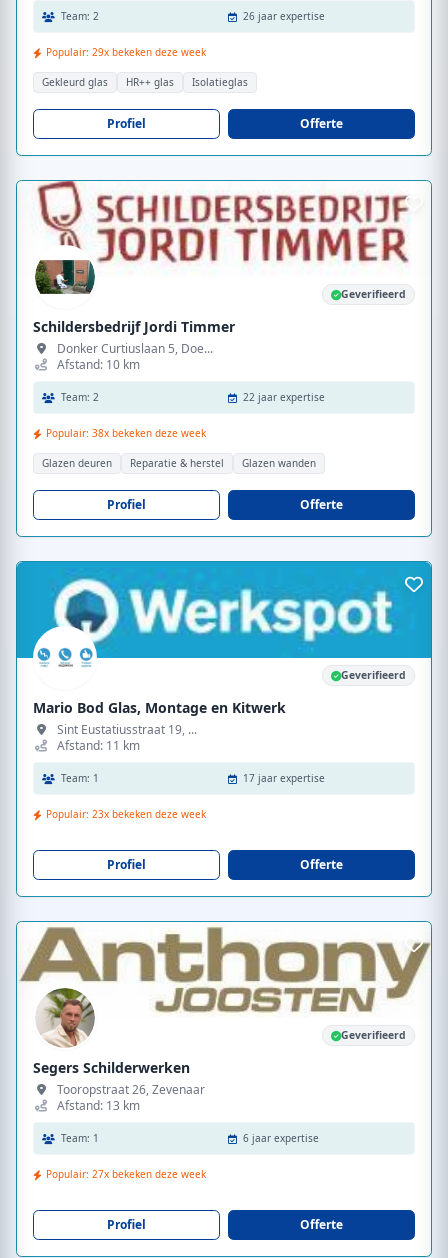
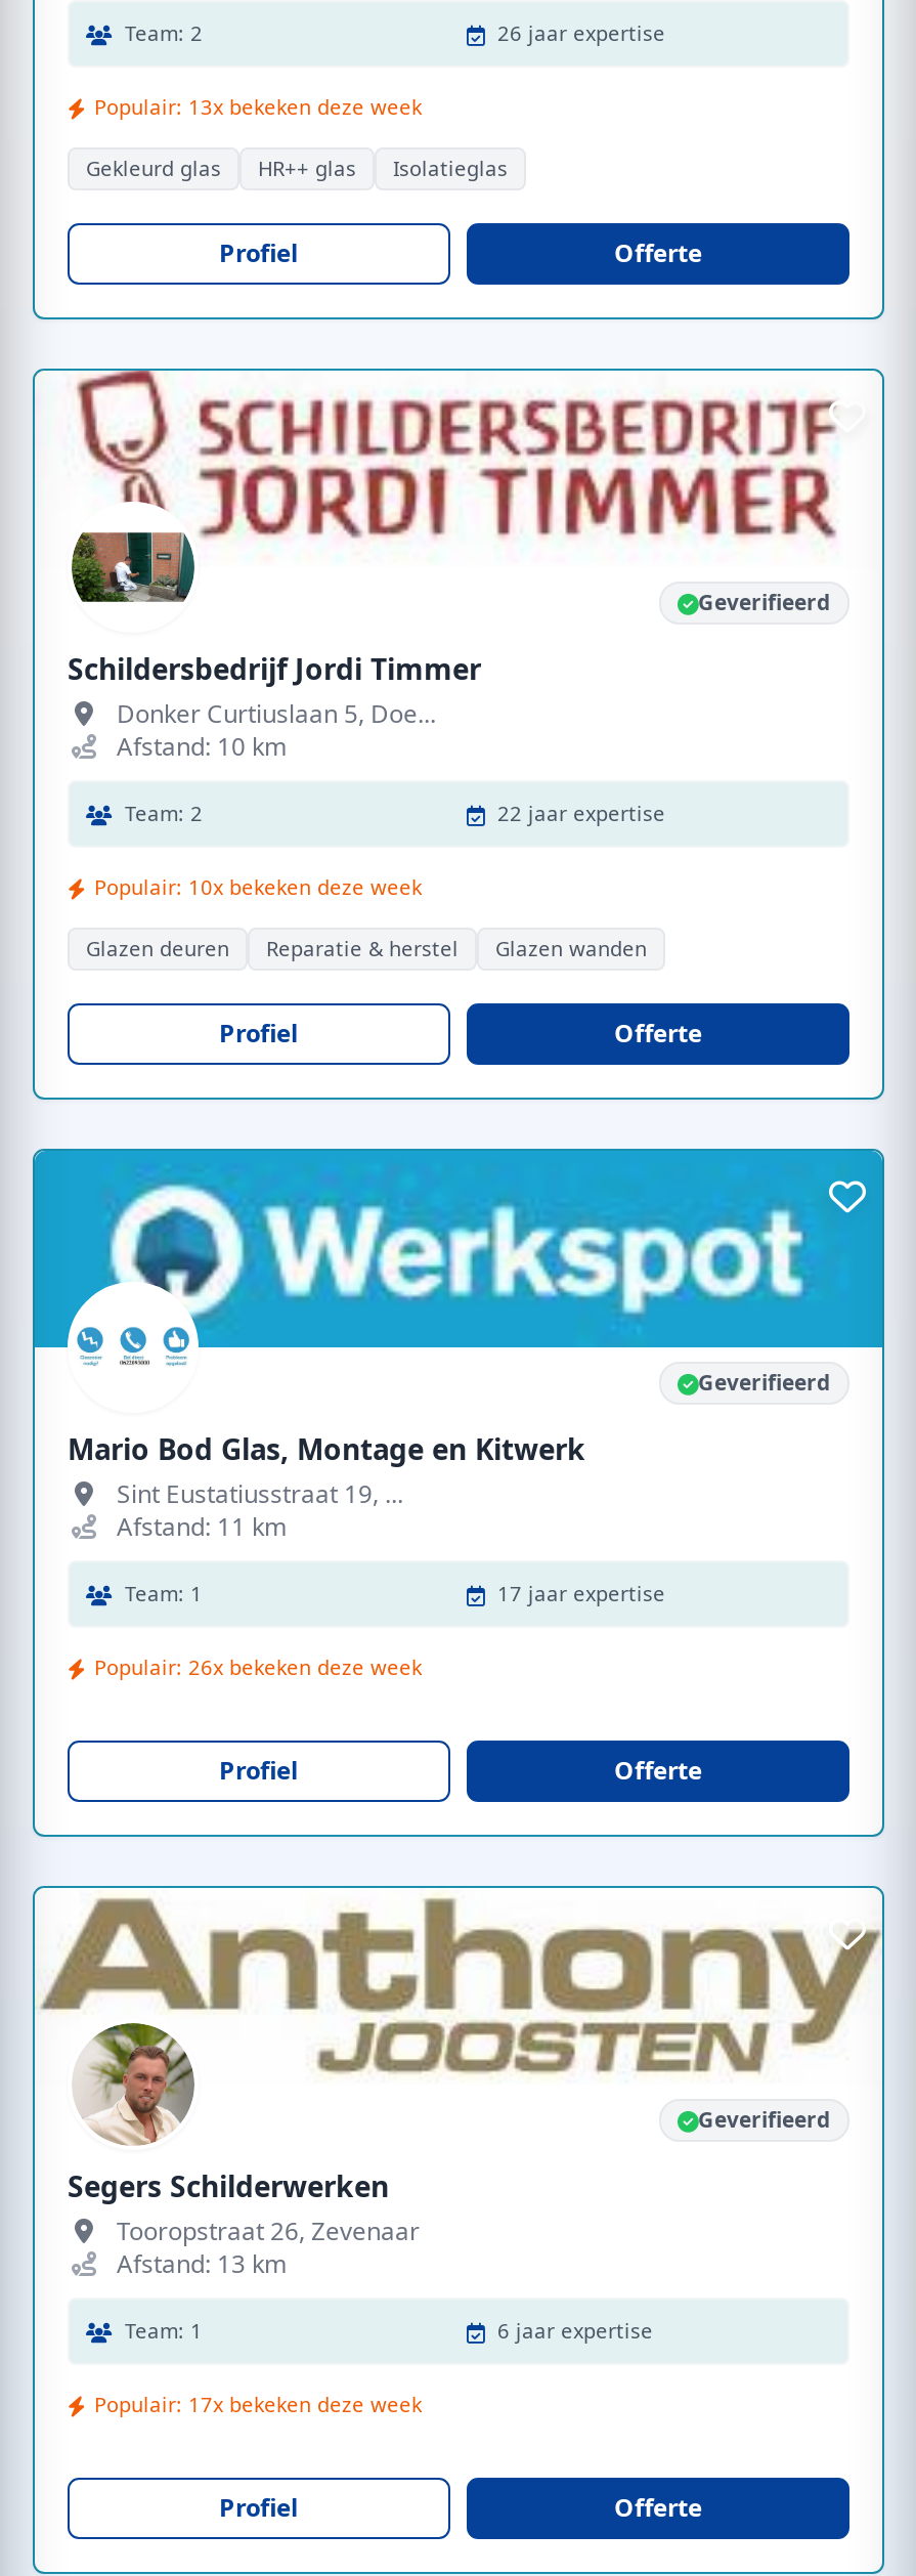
- Populair: 29x bekeken deze week
+ Populair: 13x bekeken deze week

- Populair: 38x bekeken deze week
+ Populair: 10x bekeken deze week

- Populair: 23x bekeken deze week
+ Populair: 26x bekeken deze week

- Populair: 27x bekeken deze week
+ Populair: 17x bekeken deze week
